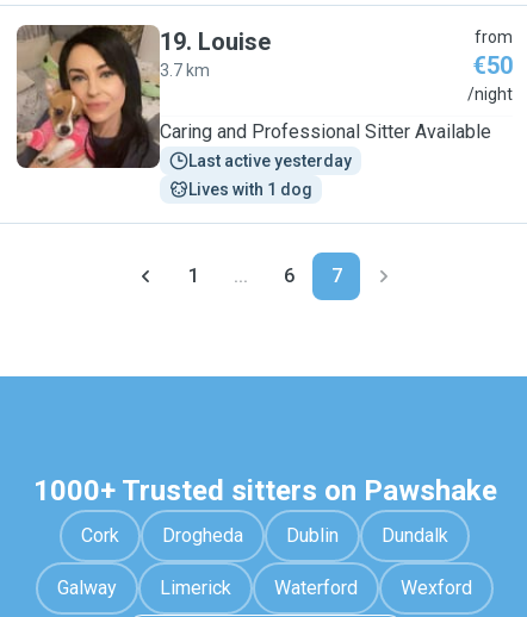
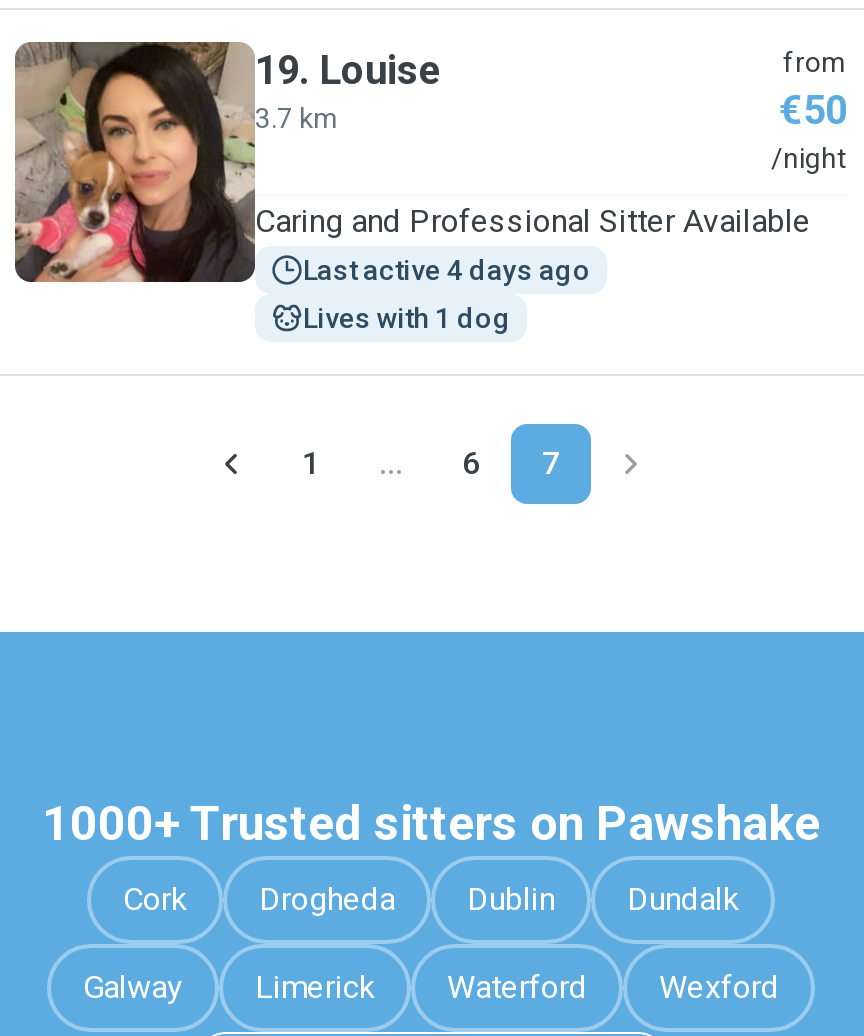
- Last active yesterday
+ Last active 4 days ago
